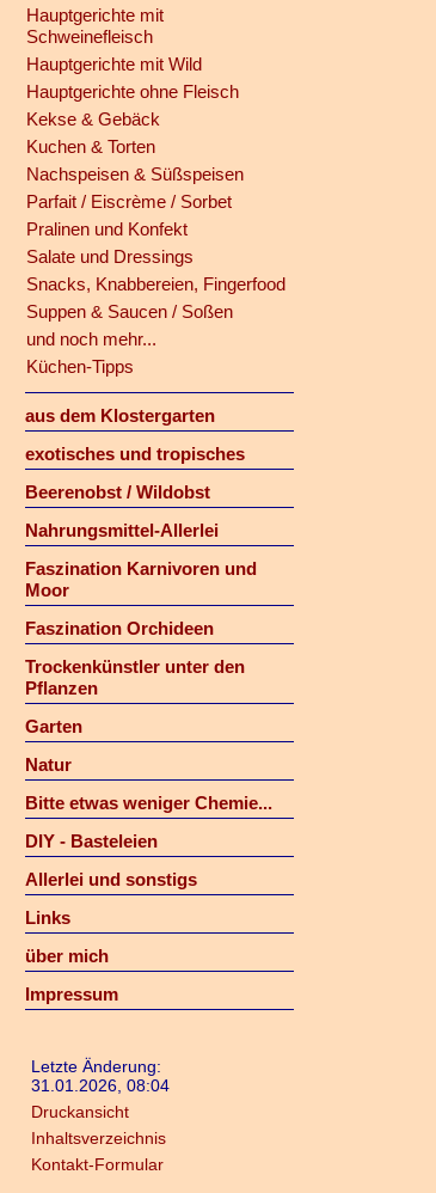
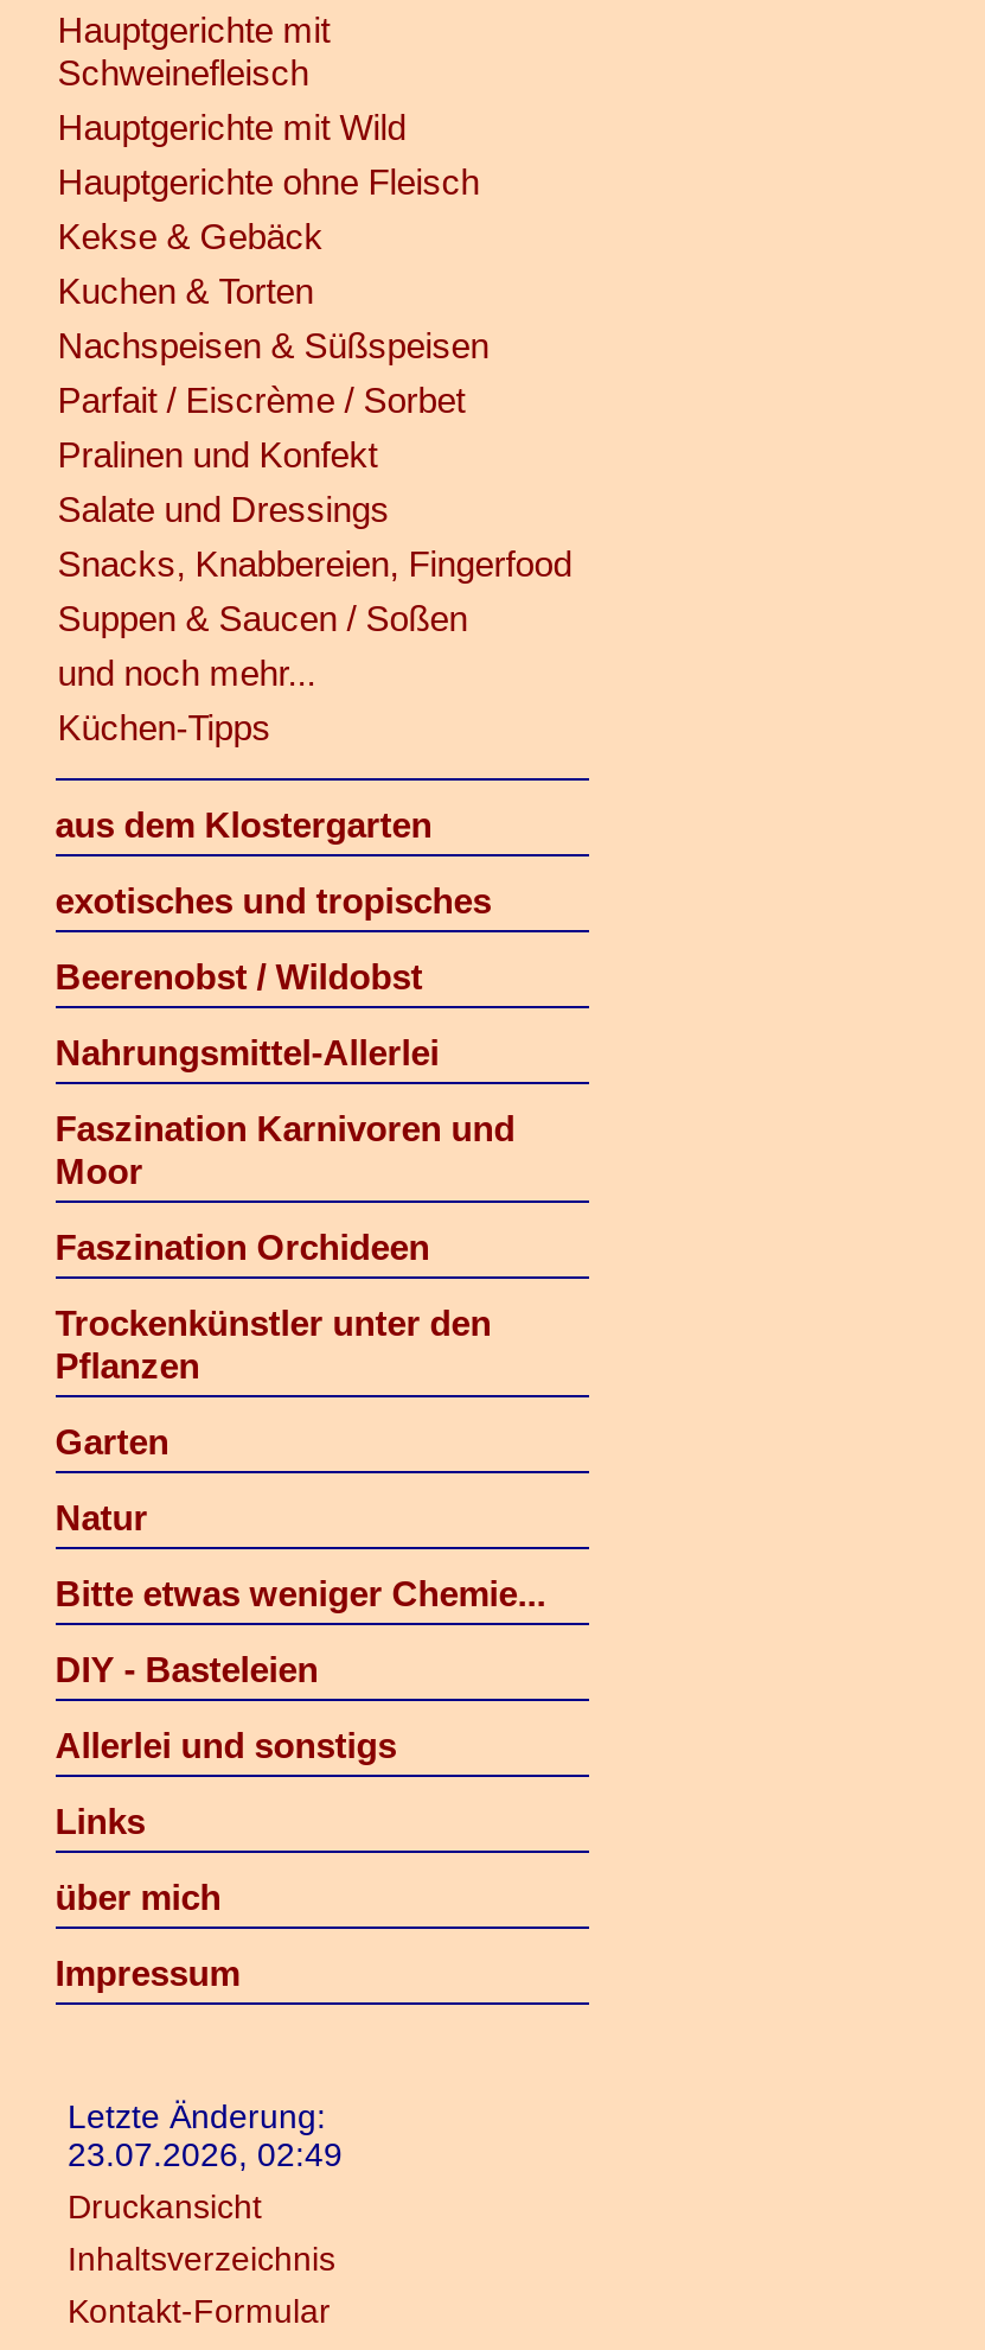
- 31.01.2026, 08:04
+ 23.07.2026, 02:49
